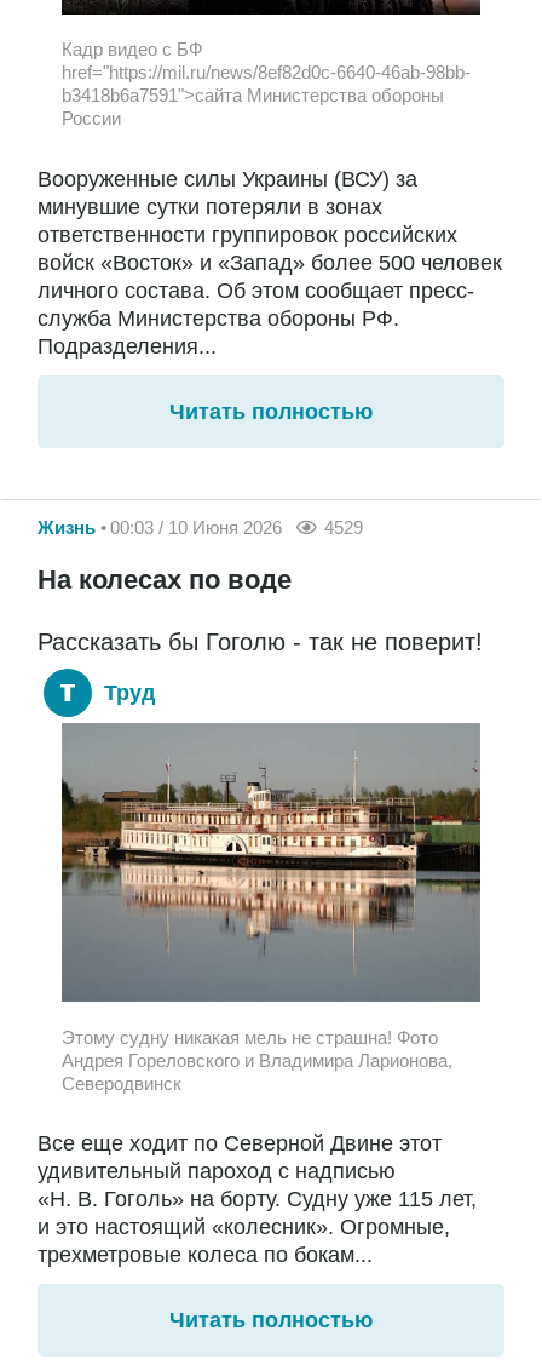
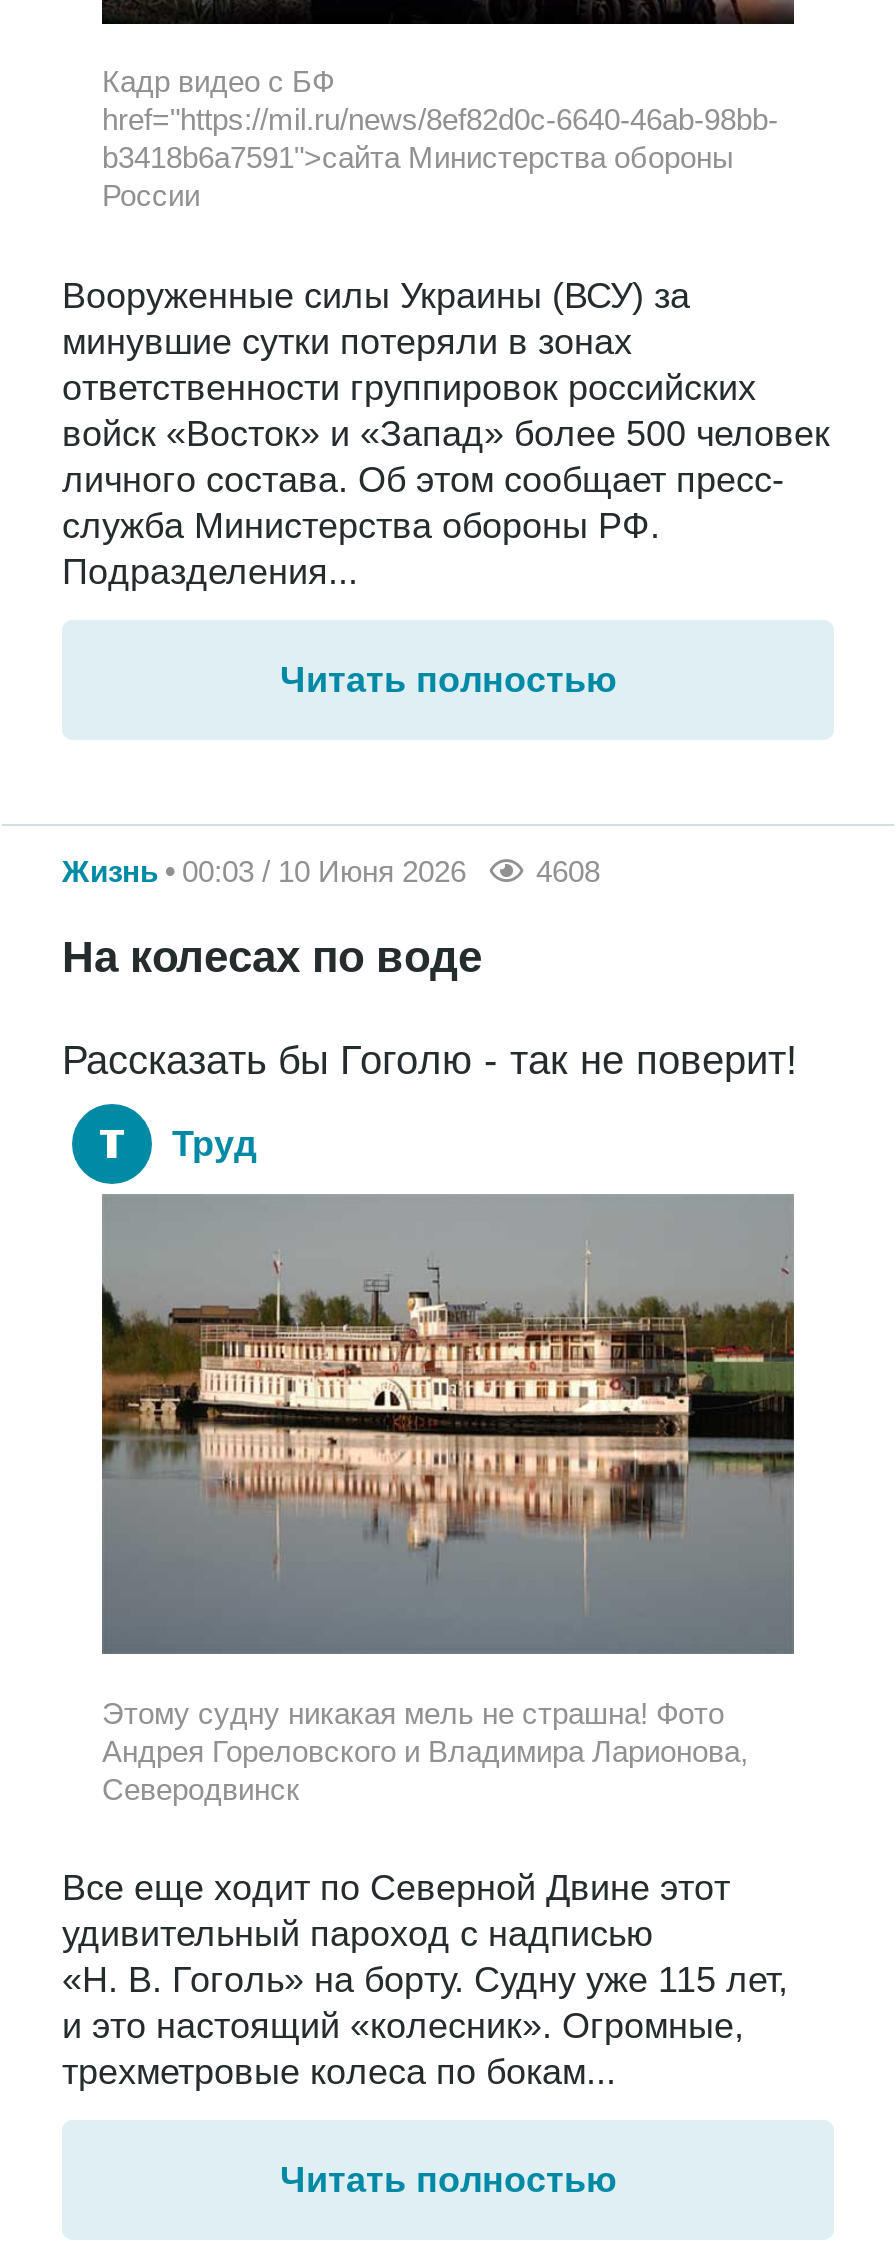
- 4529
+ 4608
